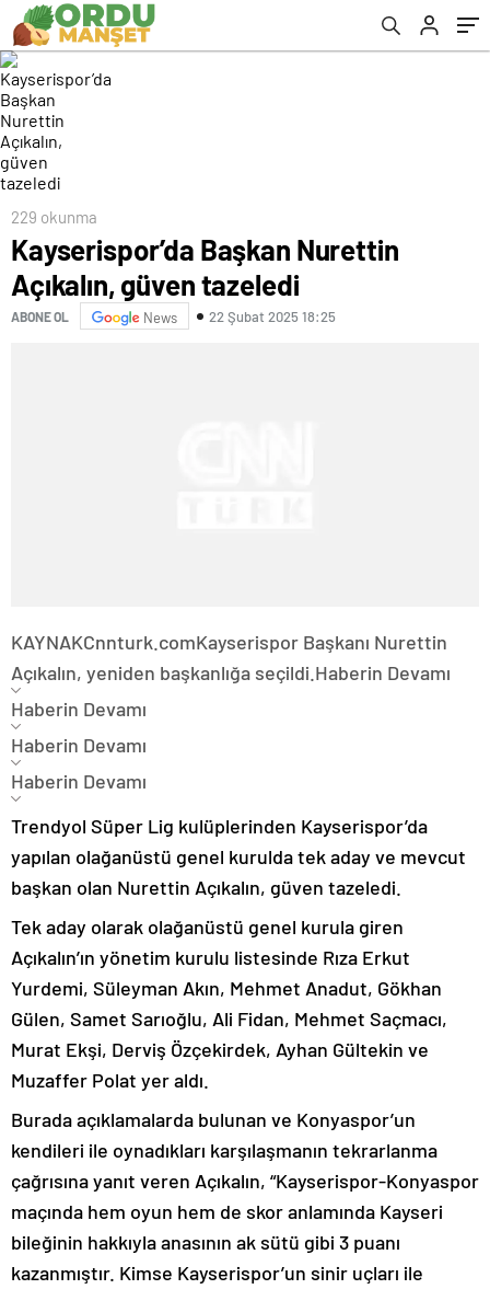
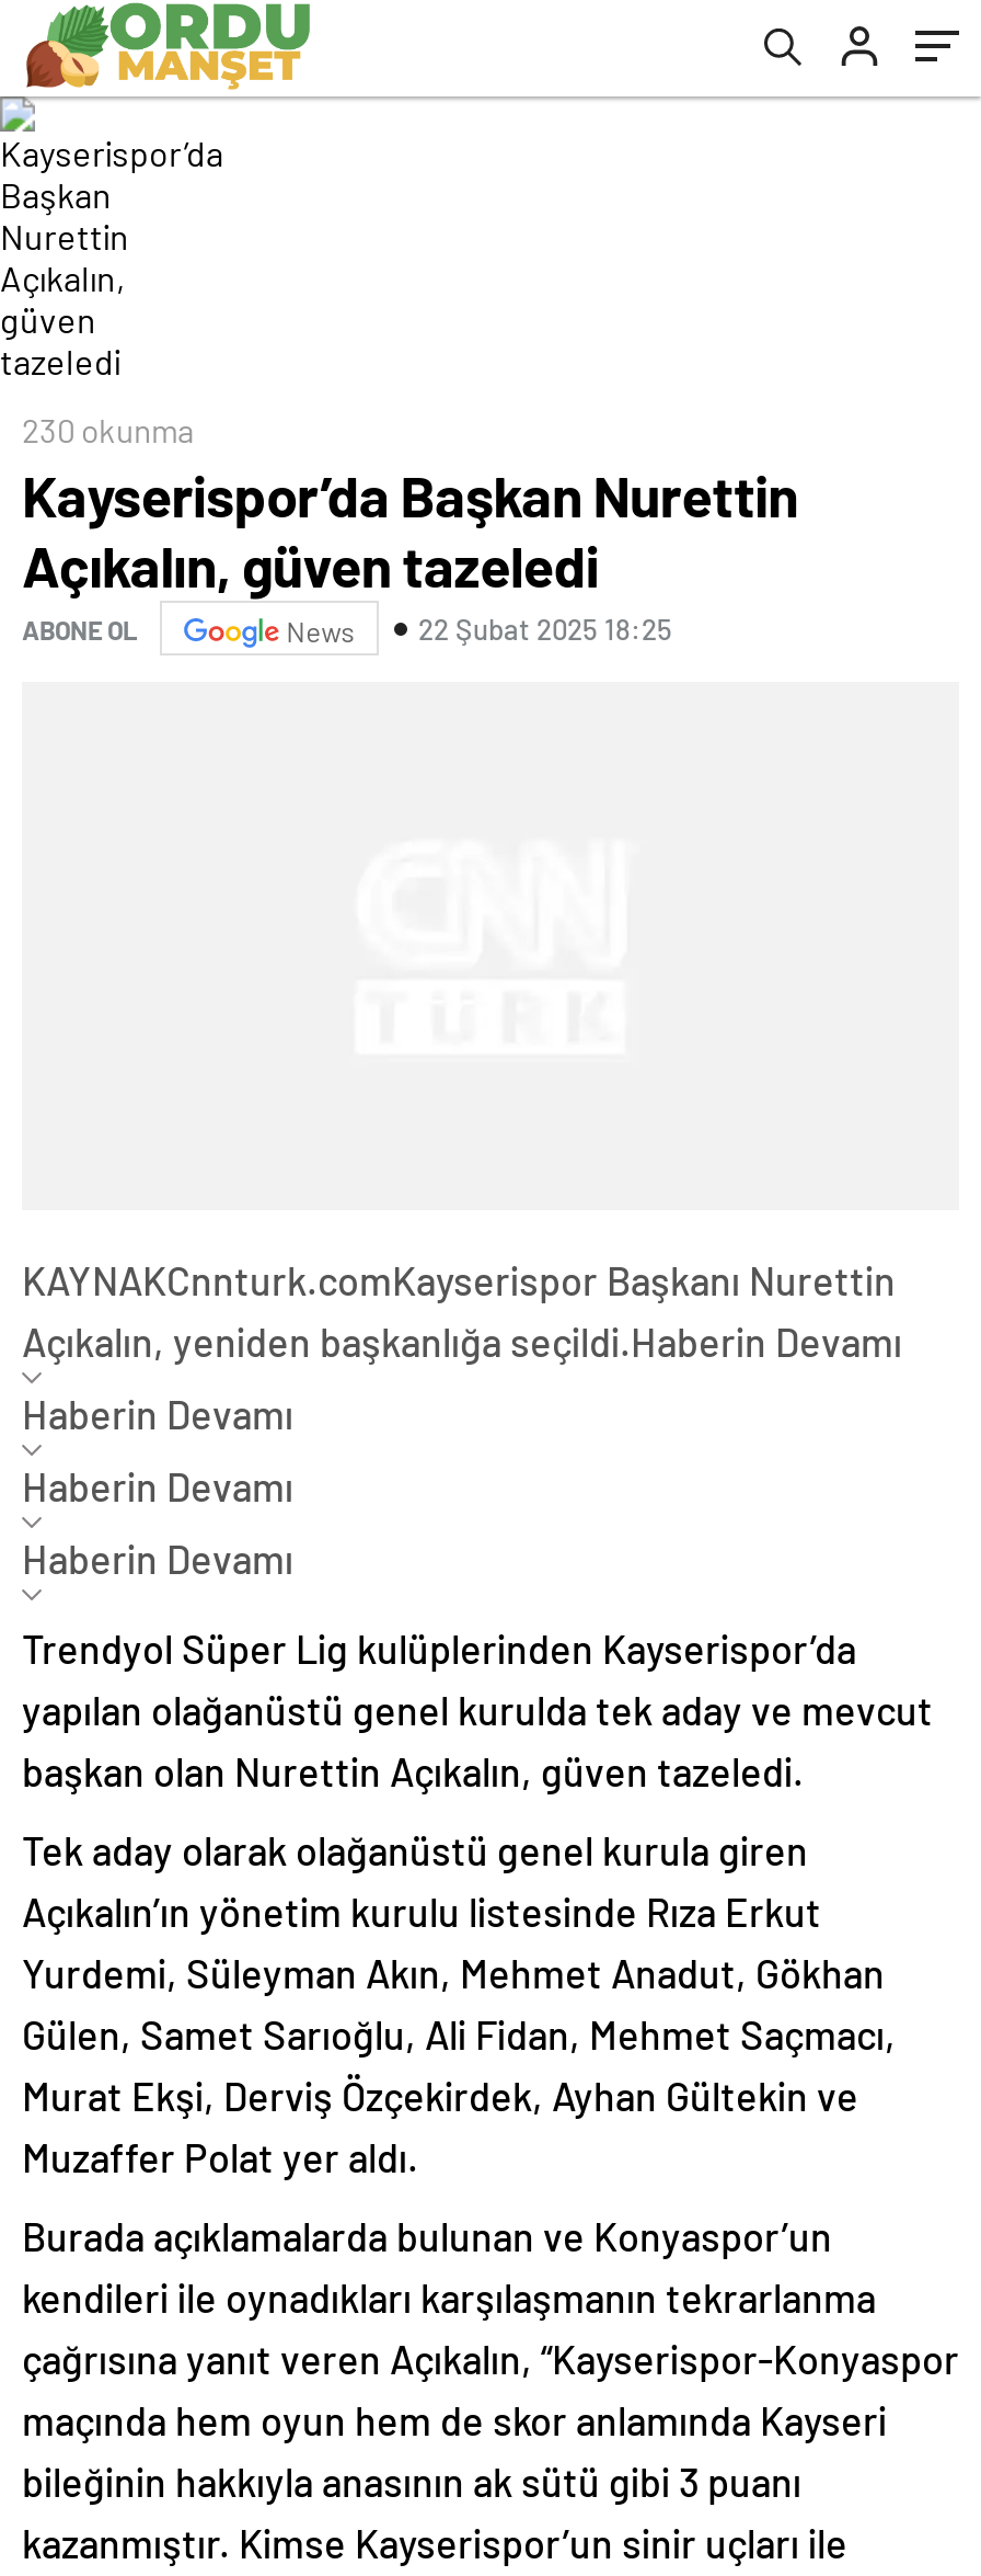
- 229 okunma
+ 230 okunma
